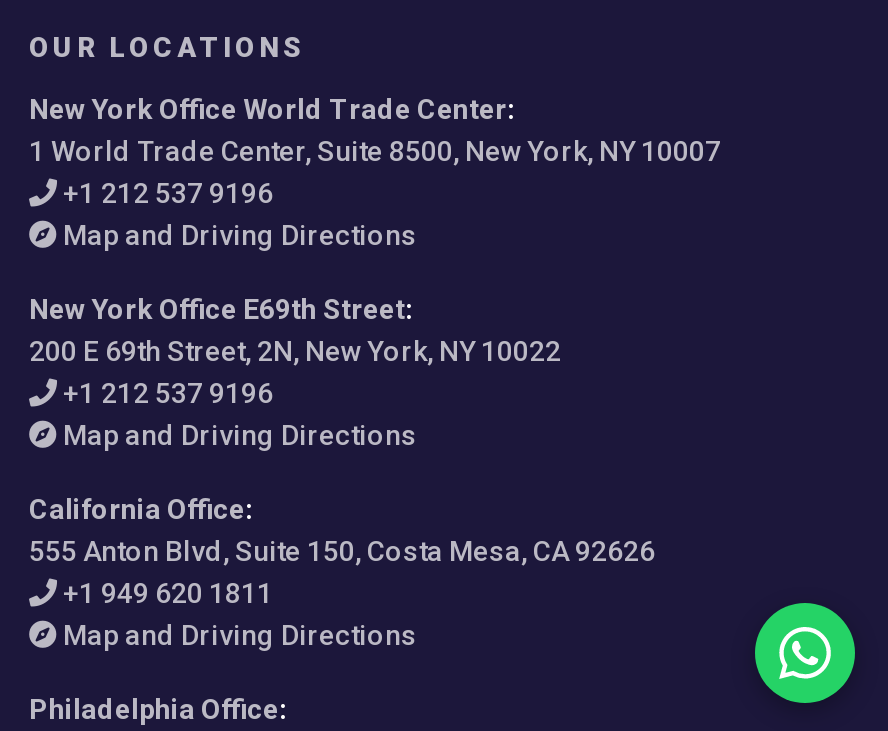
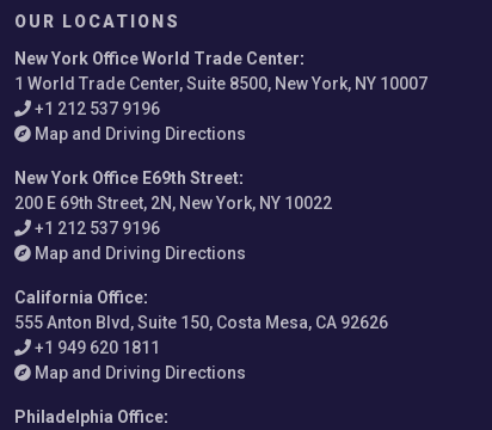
- [image]
